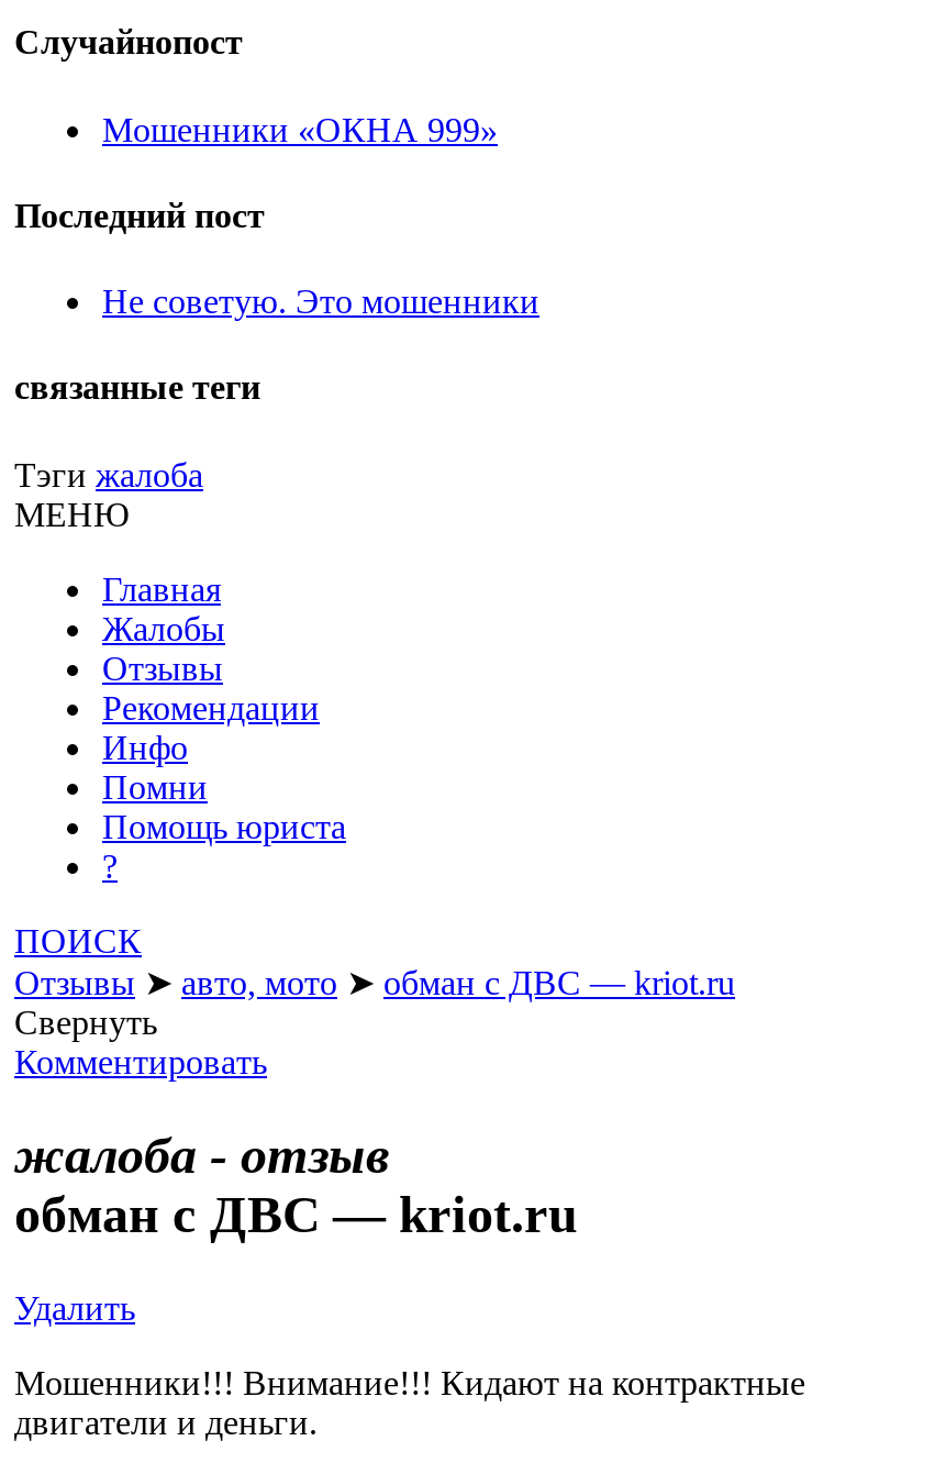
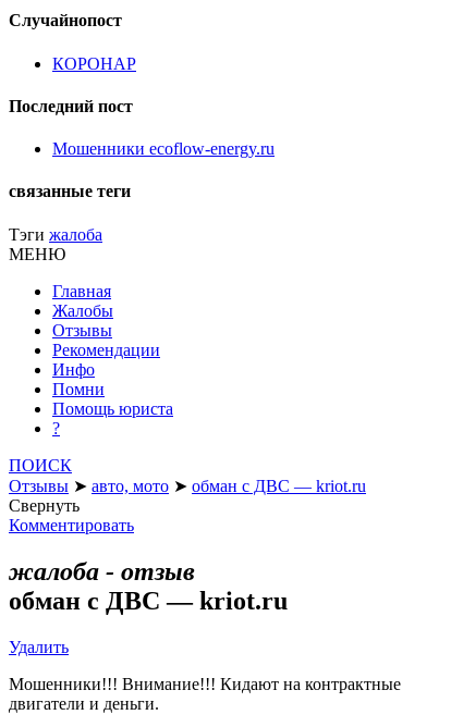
- Мошенники «ОКНА 999»
+ КОРОНАР

- Не советую. Это мошенники
+ Мошенники ecoflow-energy.ru
